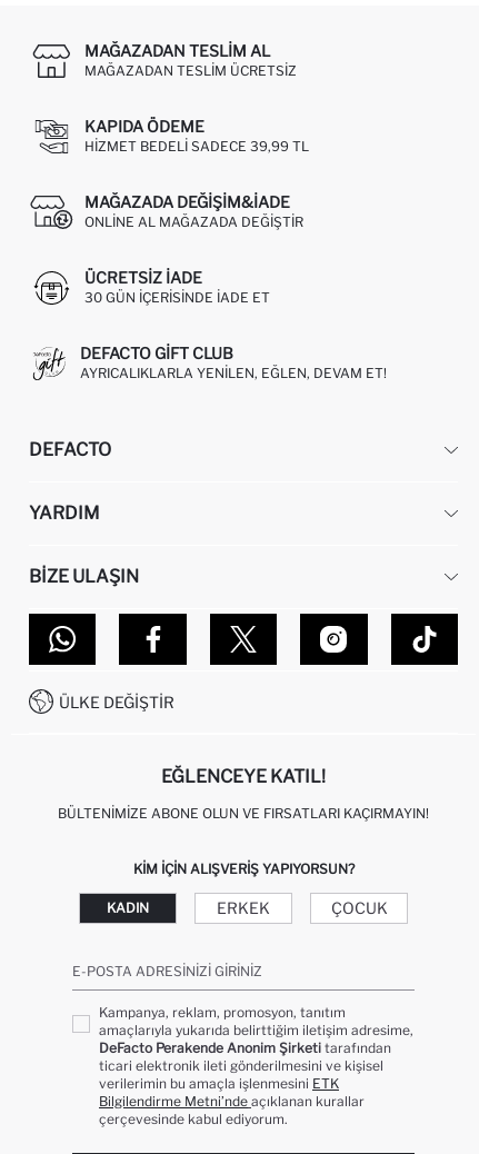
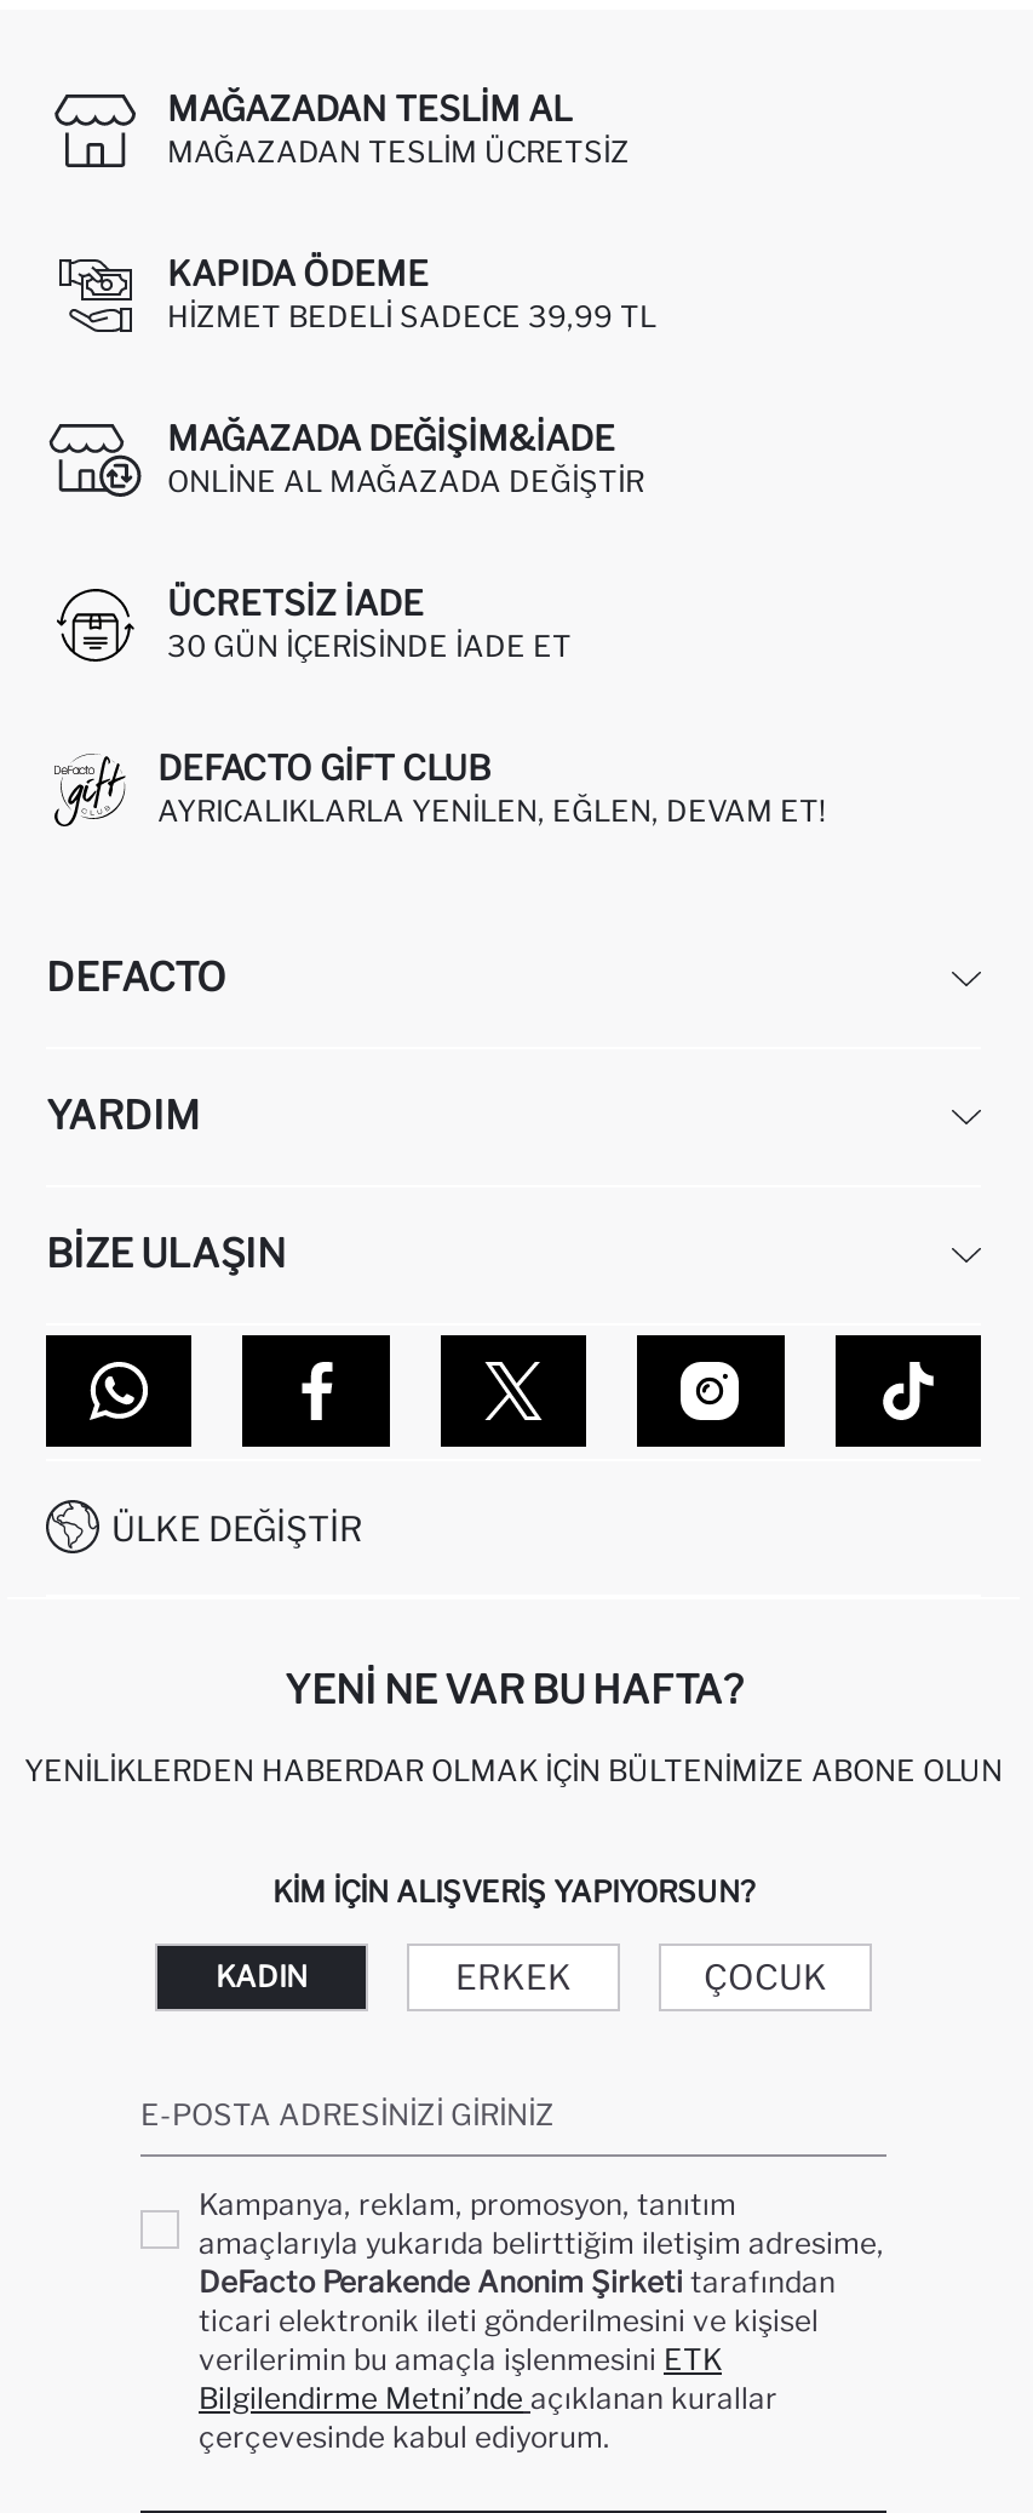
- EĞLENCEYE KATIL!
+ YENI NE VAR BU HAFTA?

- BÜLTENIMIZE ABONE OLUN VE FIRSATLARI KAÇIRMAYIN!
+ YENILIKLERDEN HABERDAR OLMAK İÇIN BÜLTENIMIZE ABONE OLUN
